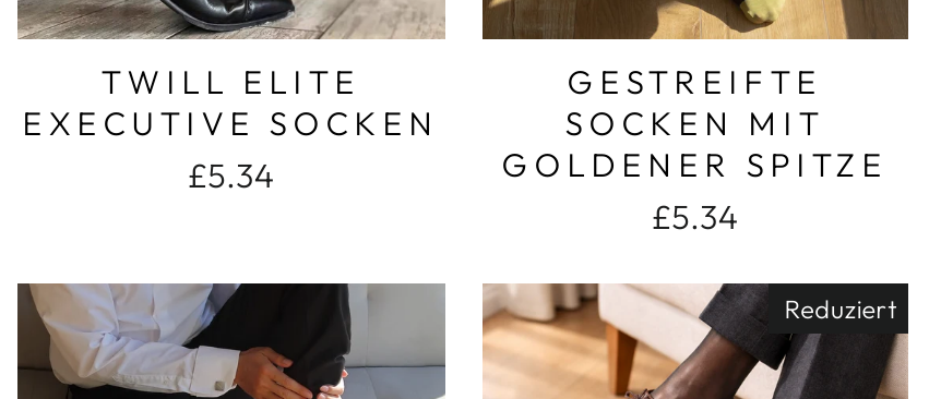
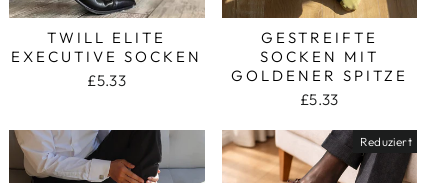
- £5.34
+ £5.33

- £5.34
+ £5.33
